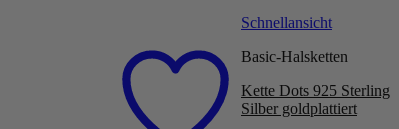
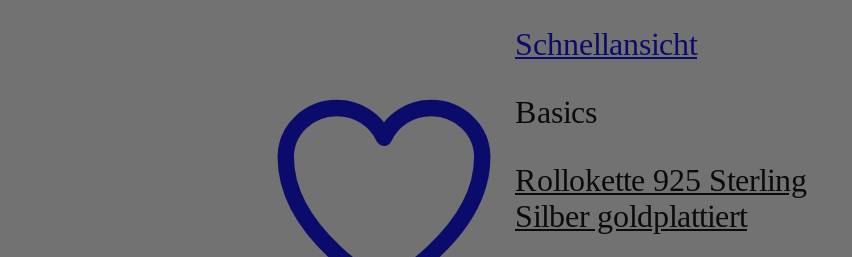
- Basic-Halsketten
+ Basics

- Kette Dots 925 Sterling
+ Rollokette 925 Sterling
